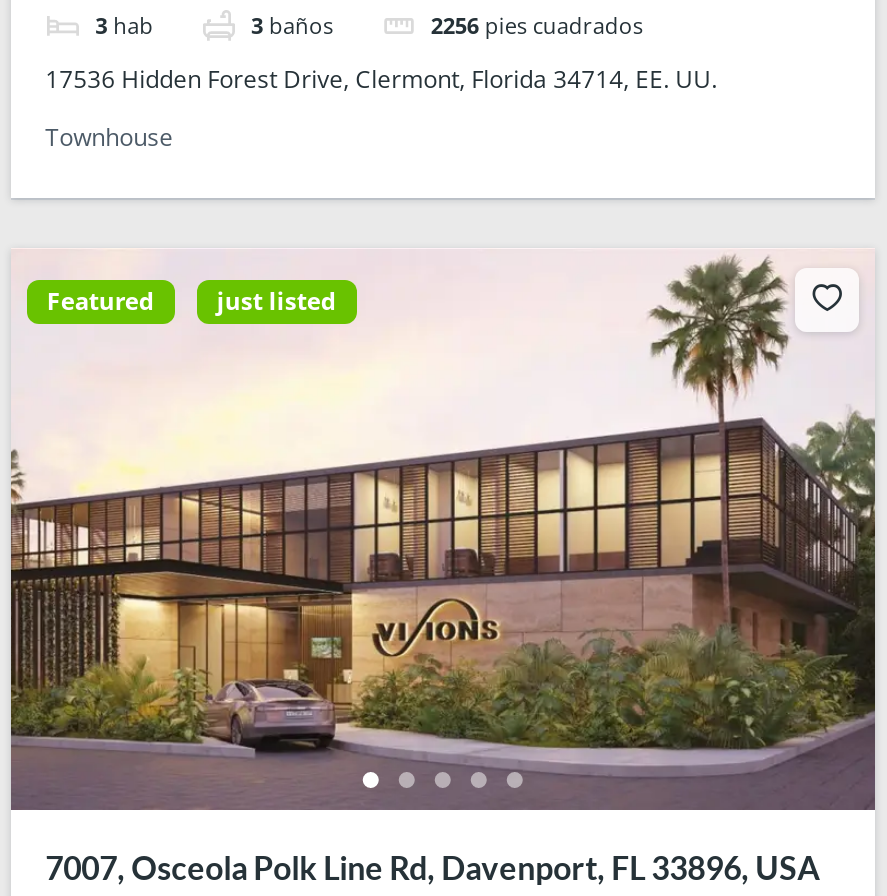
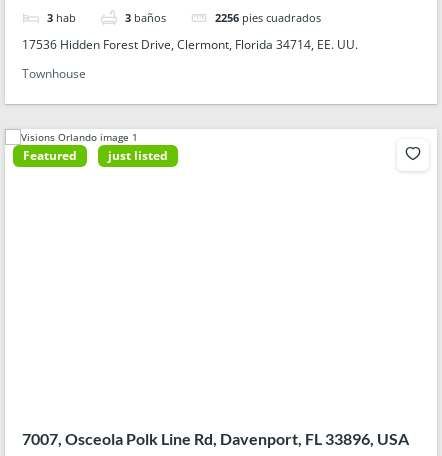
- [image]
